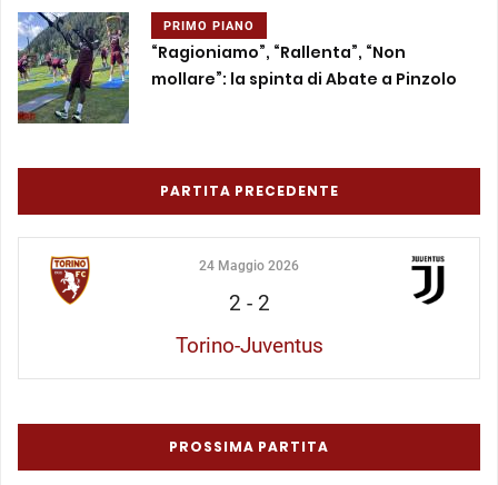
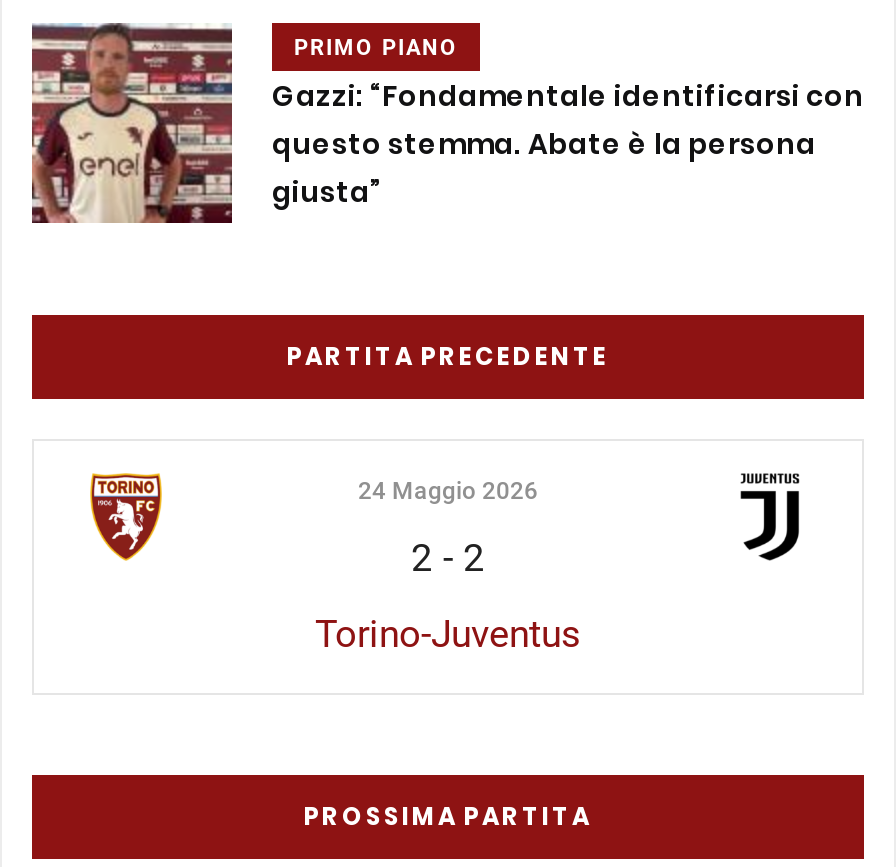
- [image]
- “Ragioniamo”, “Rallenta”, “Non
- mollare”: la spinta di Abate a Pinzolo
+ [image]
+ Gazzi: “Fondamentale identificarsi con
+ questo stemma. Abate è la persona
+ giusta”
